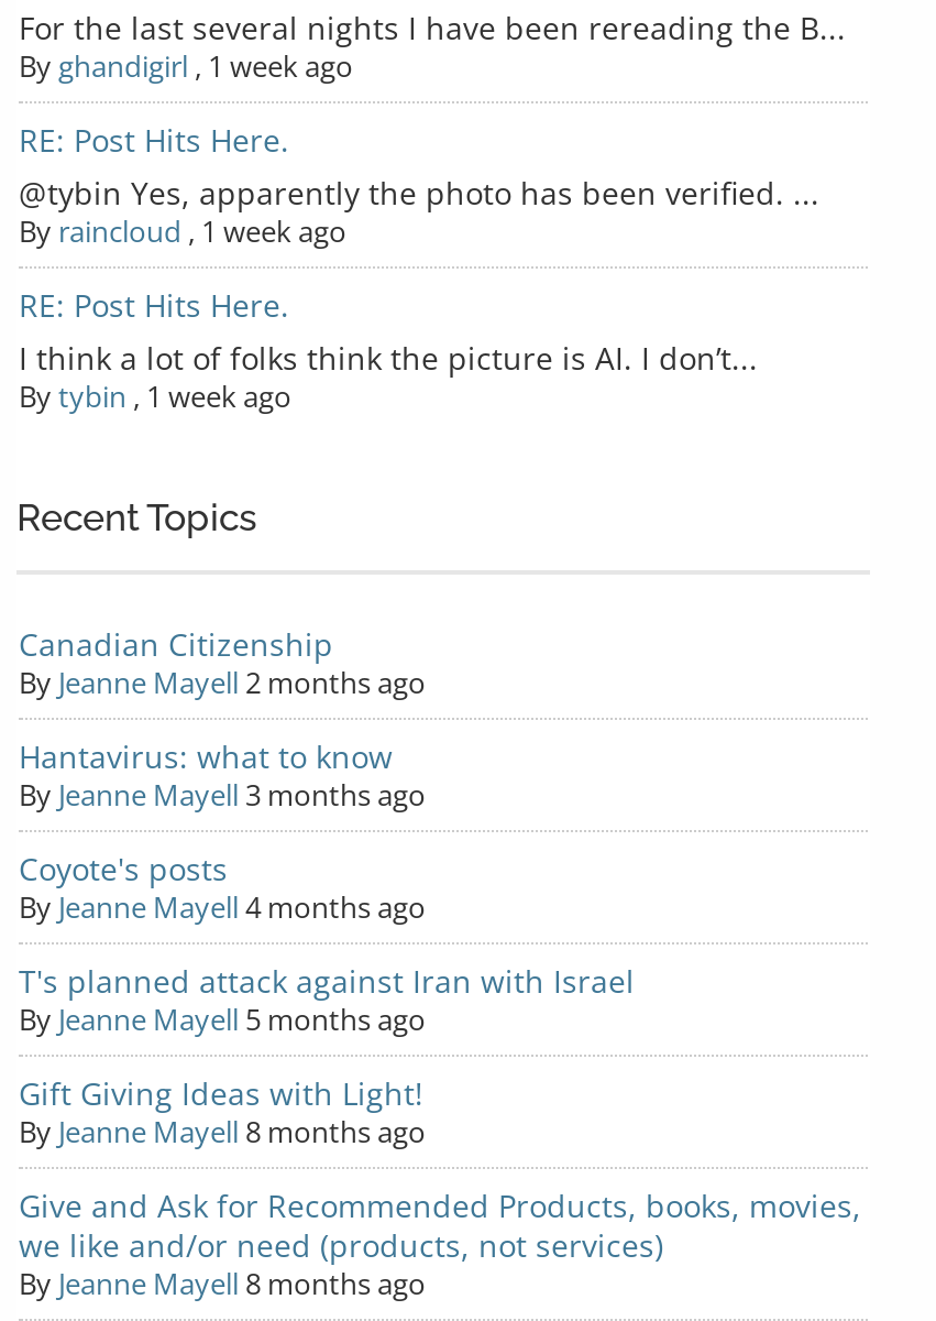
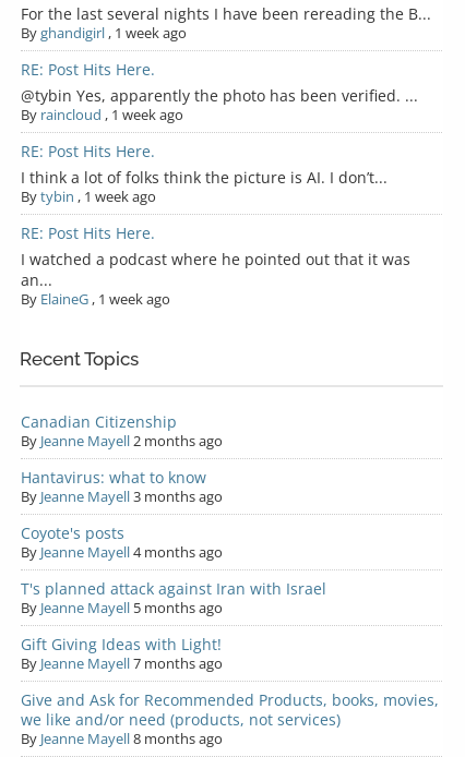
+ RE: Post Hits Here.
+ I watched a podcast where he pointed out that it was
+ an...
+ By ElaineG, 1 week ago

- By Jeanne Mayell 8 months ago
+ By Jeanne Mayell 7 months ago
